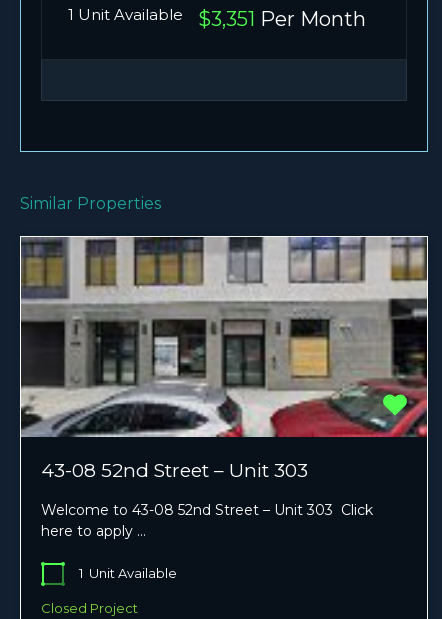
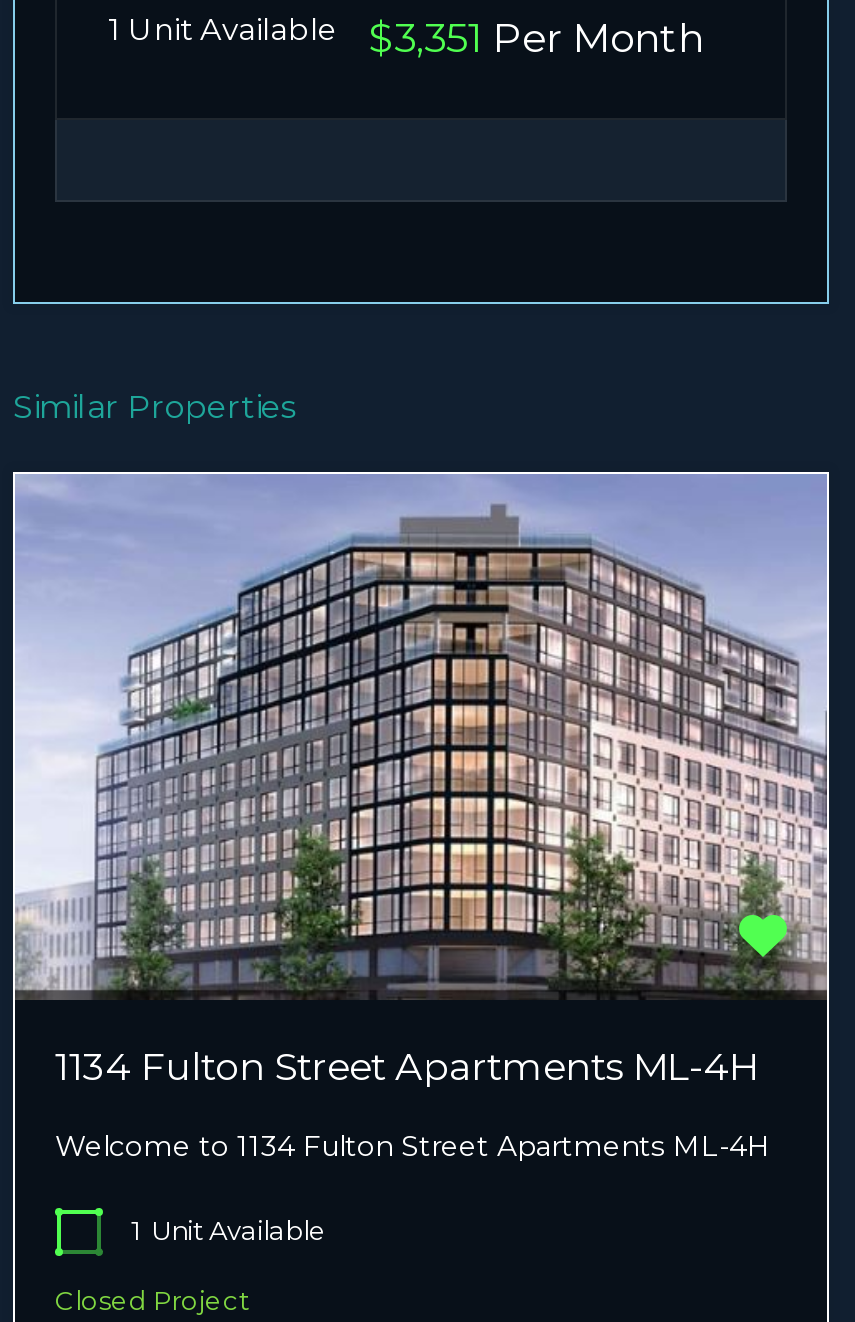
- [image]
- 43-08 52nd Street – Unit 303
+ [image]
+ 1134 Fulton Street Apartments ML-4H

- Welcome to 43-08 52nd Street – Unit 303 Click
- here to apply …
+ Welcome to 1134 Fulton Street Apartments ML-4H
